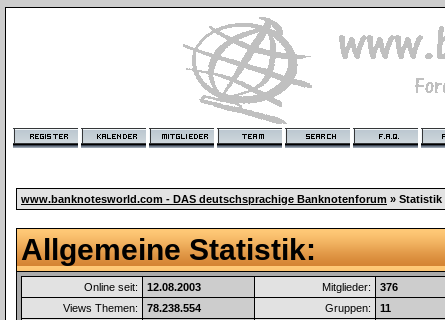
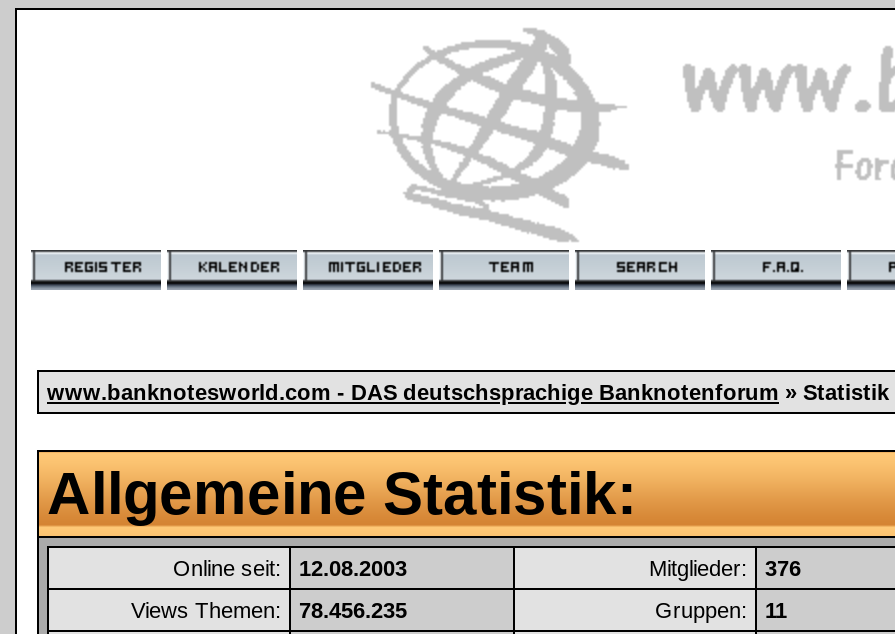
- Views Themen: 78.238.554
+ Views Themen: 78.456.235
